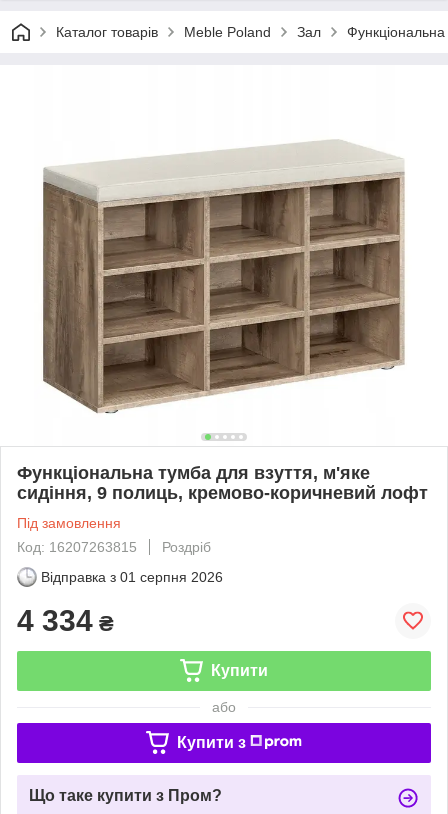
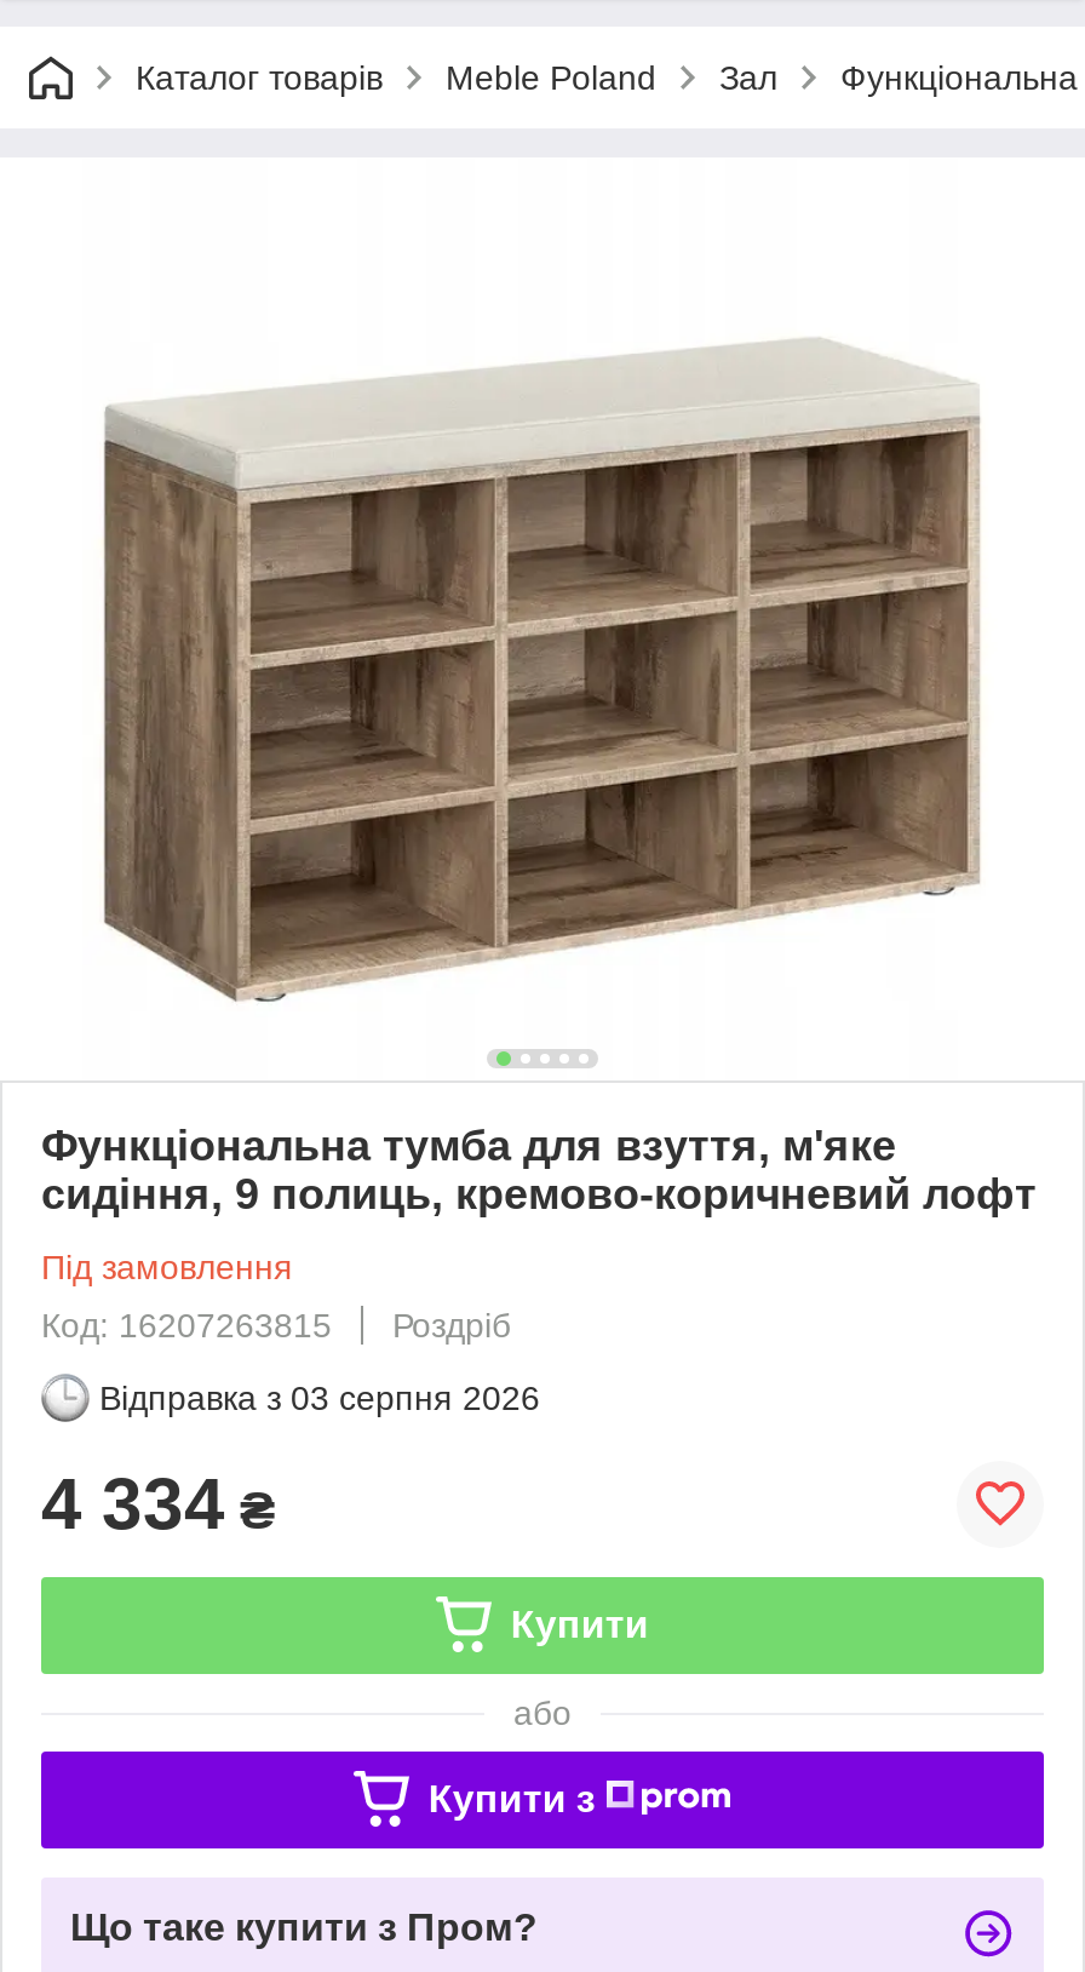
- Відправка з 01 серпня 2026
+ Відправка з 03 серпня 2026
